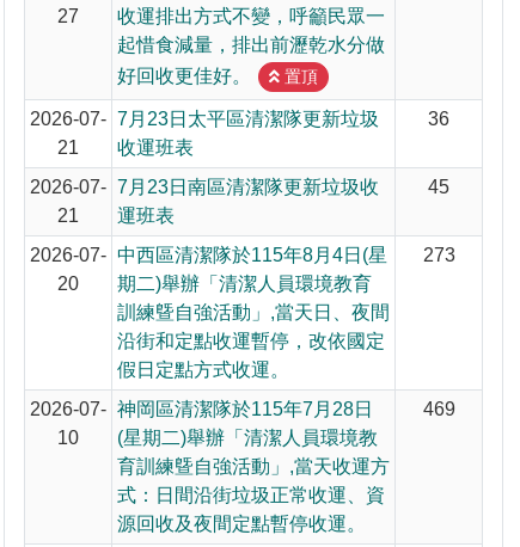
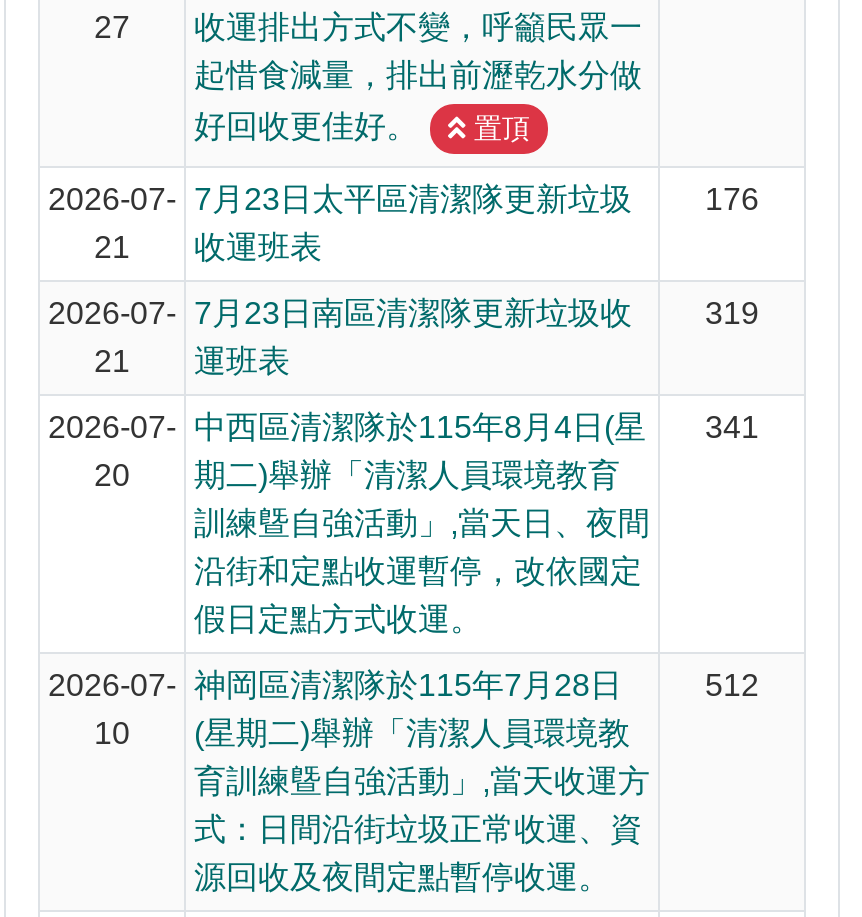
- 36
+ 176

- 45
+ 319

- 2026-07- 中西區清潔隊於115年8月4日(星 273
+ 2026-07- 中西區清潔隊於115年8月4日(星 341

- 469
+ 512
